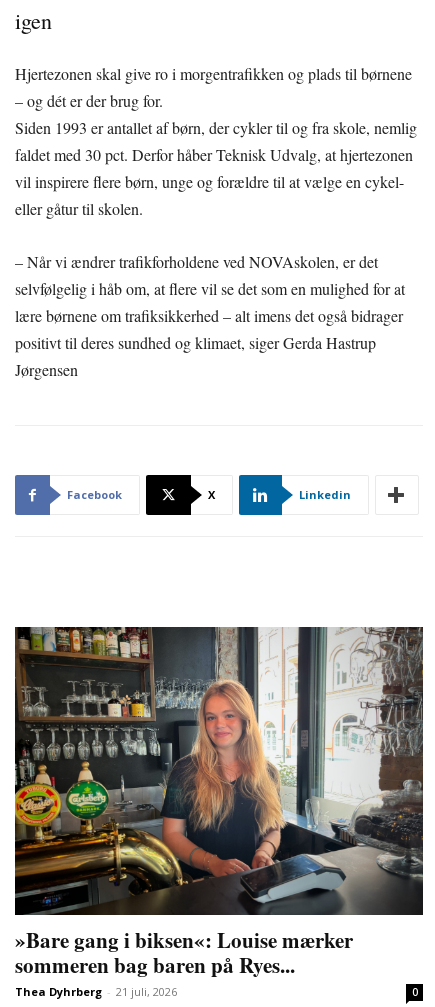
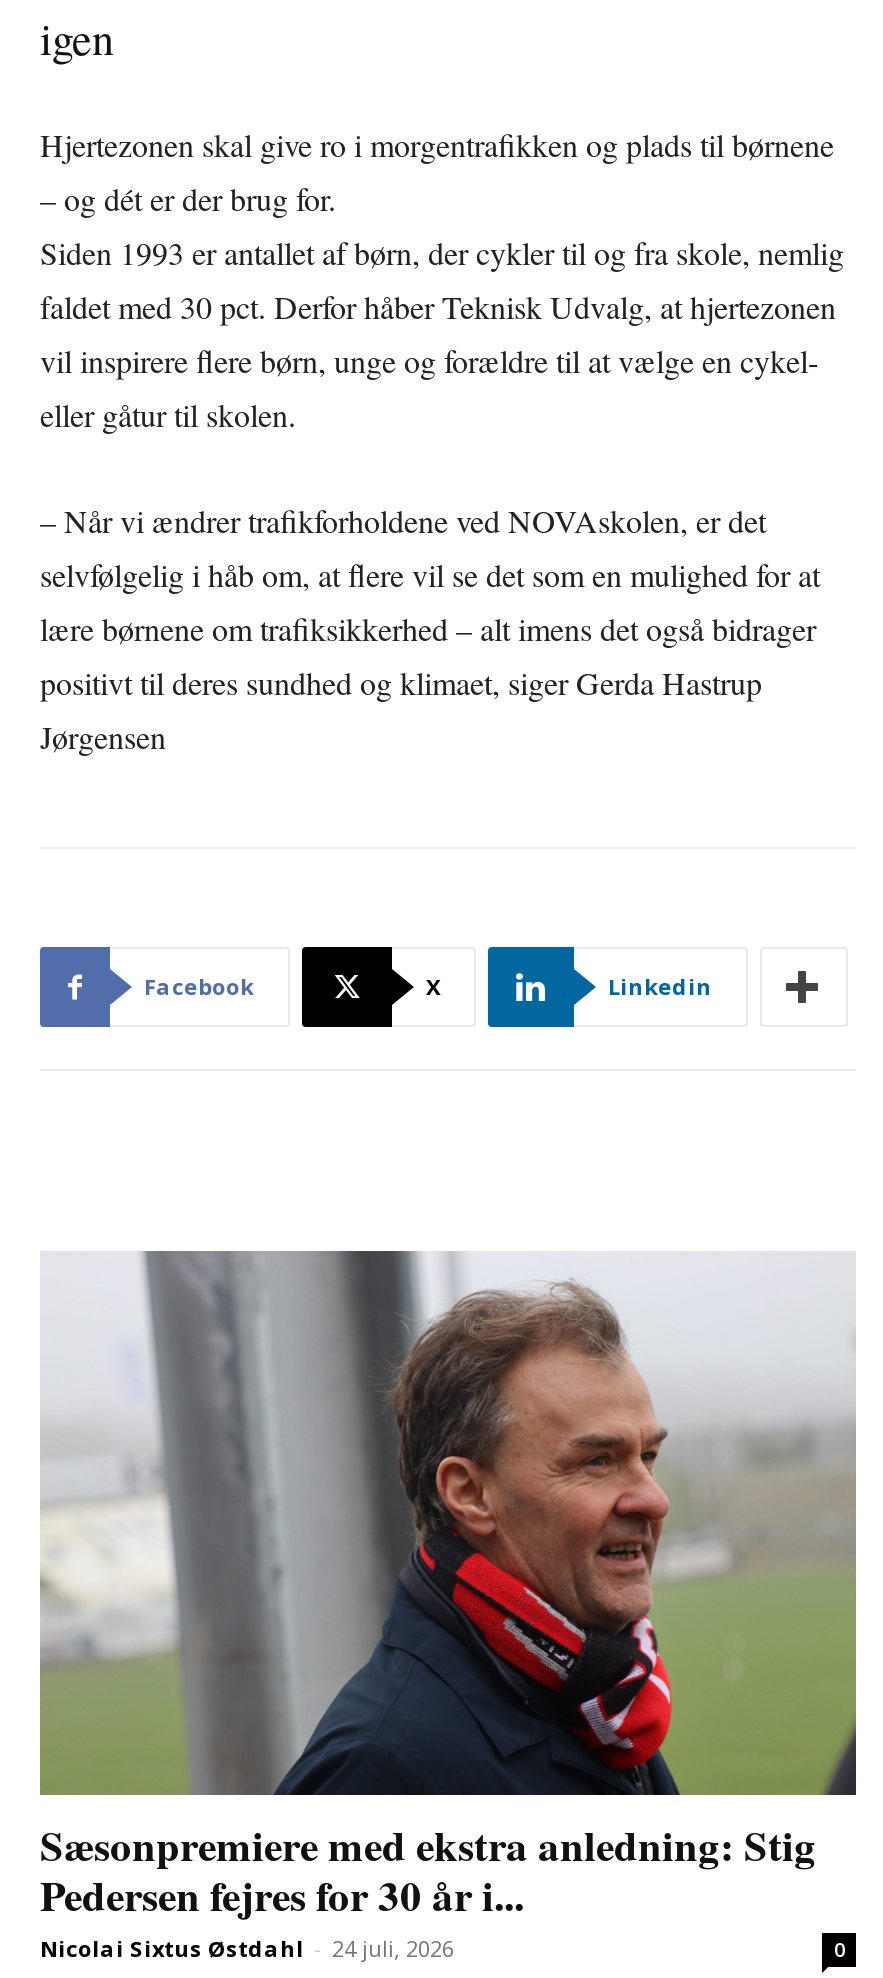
- [image]
- »Bare gang i biksen«: Louise mærker
- sommeren bag baren på Ryes...
- Thea Dyhrberg - 21 juli, 2026
+ [image]
+ Sæsonpremiere med ekstra anledning: Stig
+ Pedersen fejres for 30 år i...
+ Nicolai Sixtus Østdahl - 24 juli, 2026
